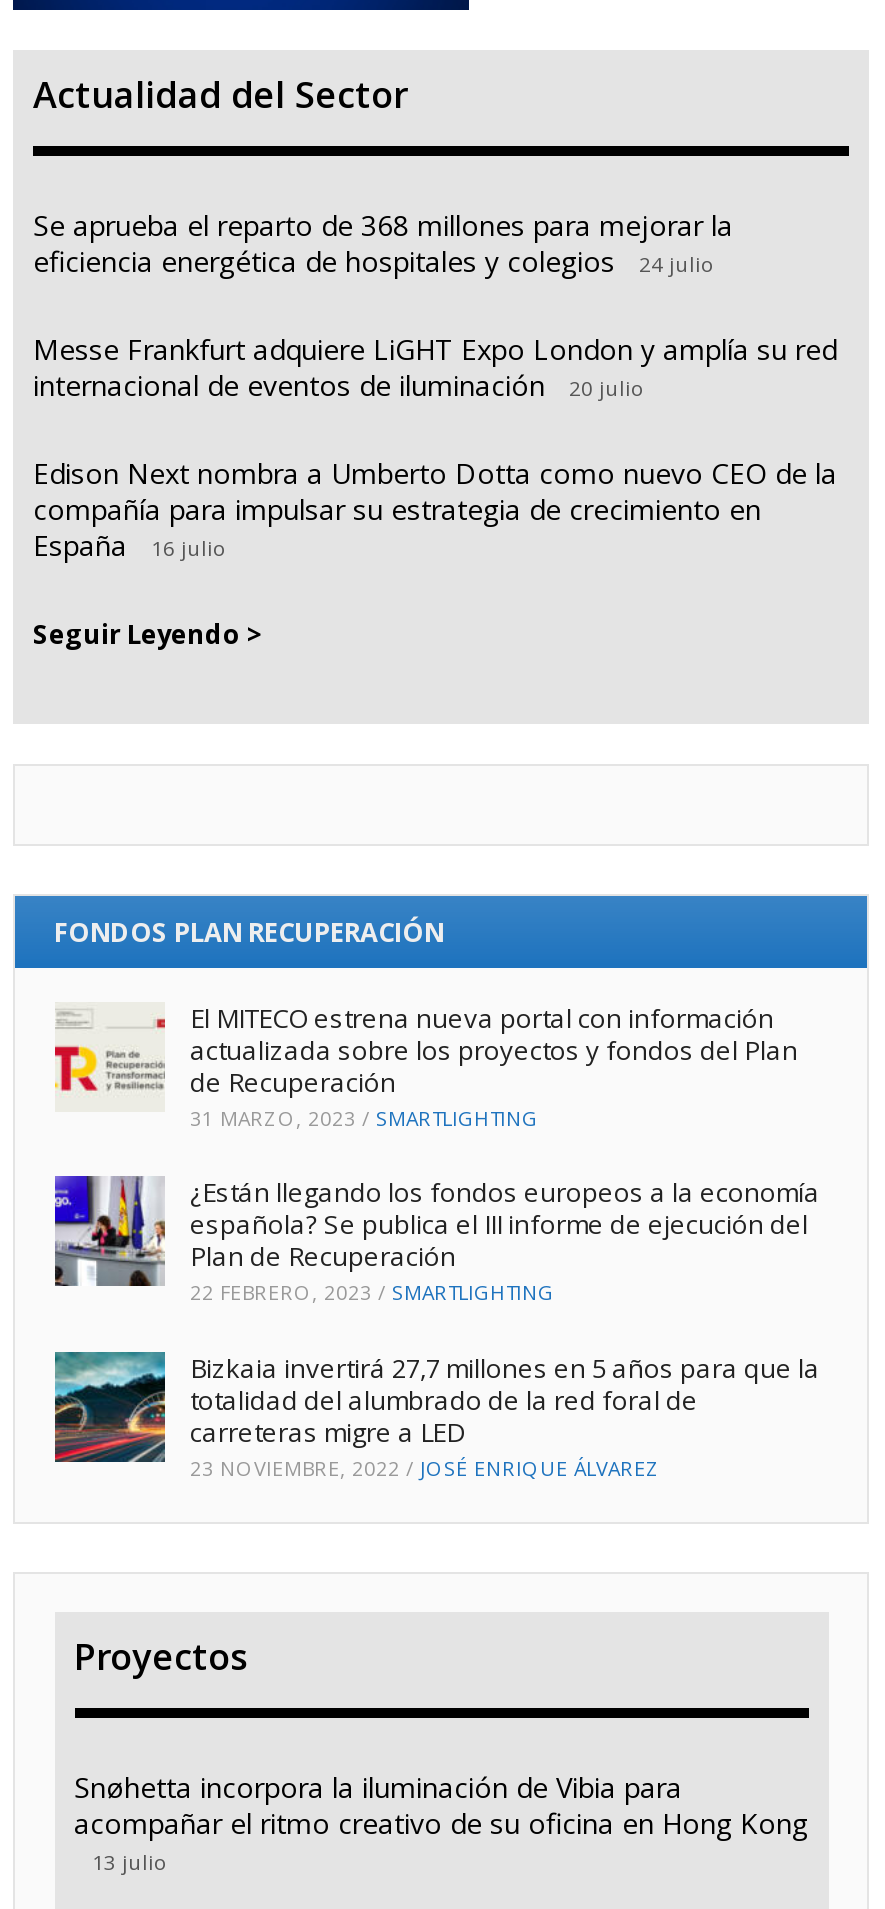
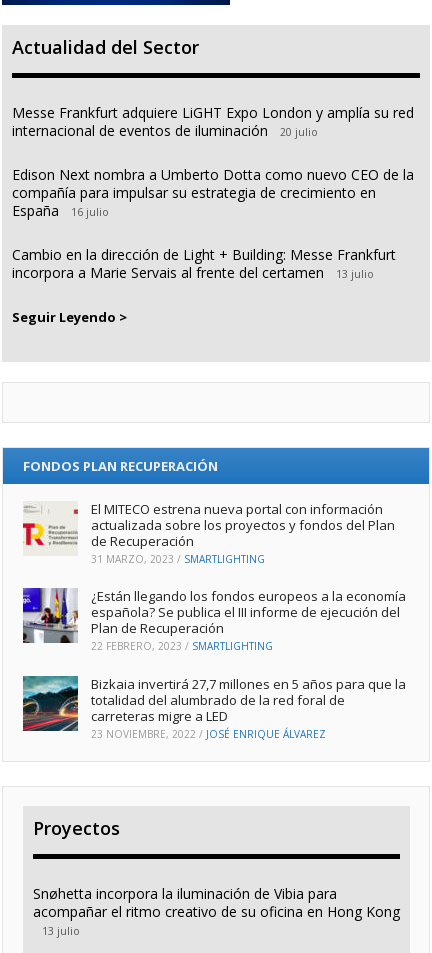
- Se aprueba el reparto de 368 millones para mejorar la
- eficiencia energética de hospitales y colegios
- 24 julio

moved up: Messe Frankfurt adquiere LiGHT Expo London y amplía su red | internacional de eventos de iluminación | 20 julio | Edison Next nombra a Umberto Dotta como nuevo CEO de la | compañía para impulsar su estrategia de crecimiento en | España | 16 julio

+ Cambio en la dirección de Light + Building: Messe Frankfurt
+ incorpora a Marie Servais al frente del certamen
+ 13 julio
